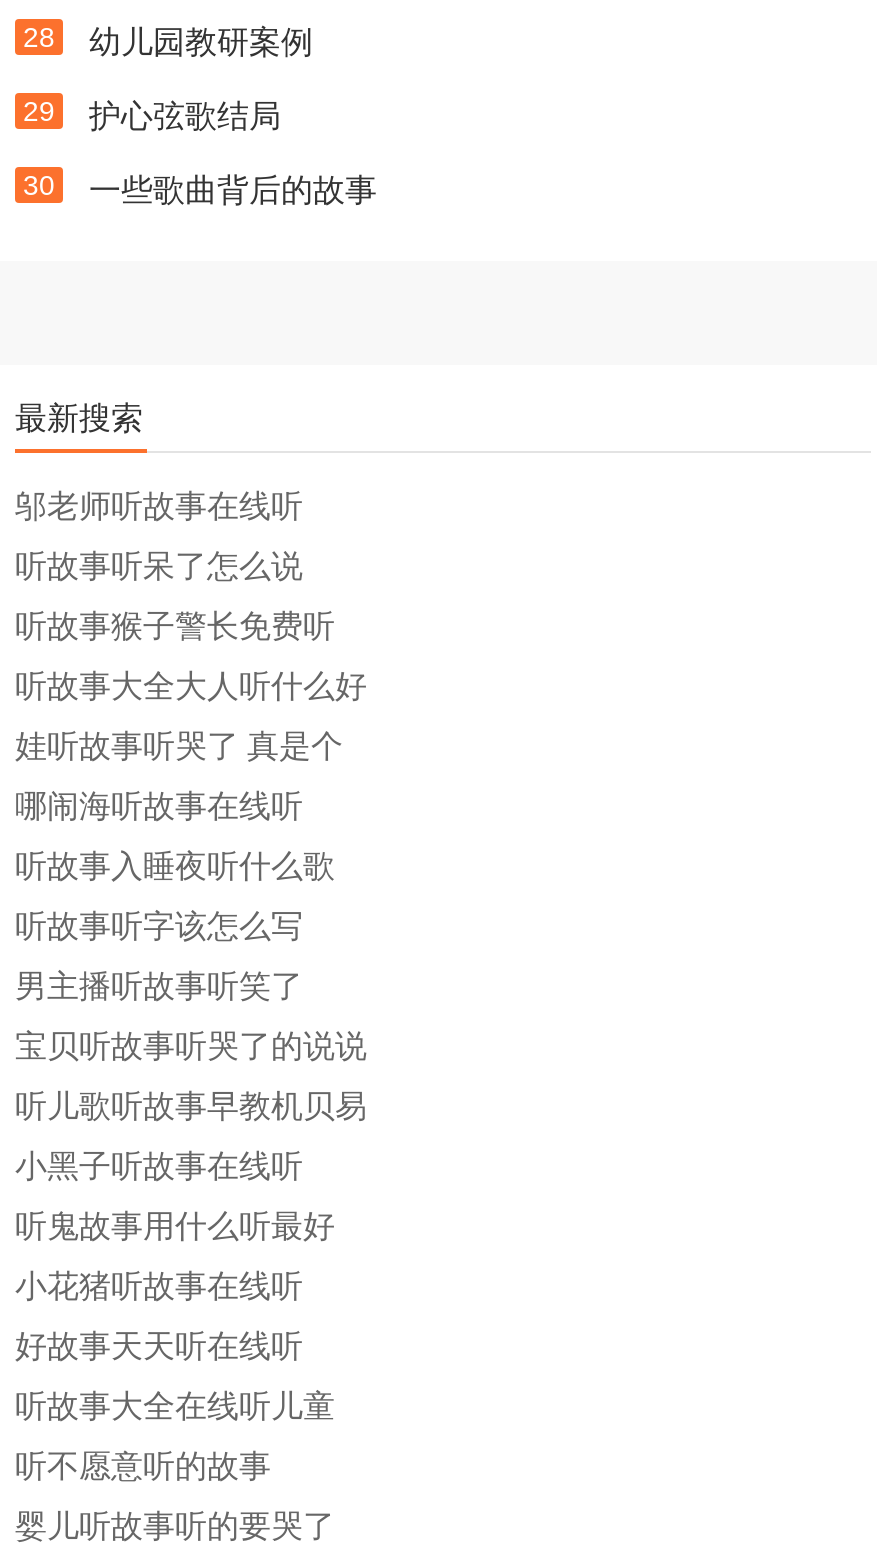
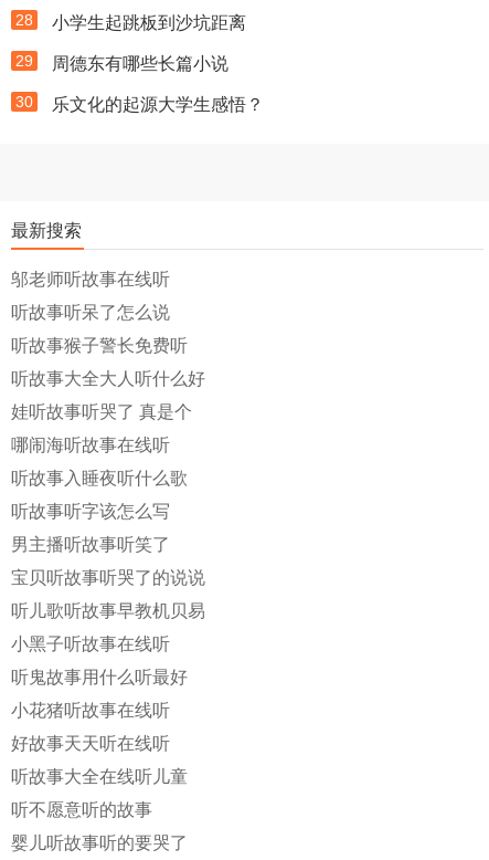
- 幼儿园教研案例
+ 小学生起跳板到沙坑距离

- 护心弦歌结局
+ 周德东有哪些长篇小说

- 一些歌曲背后的故事
+ 乐文化的起源大学生感悟？
